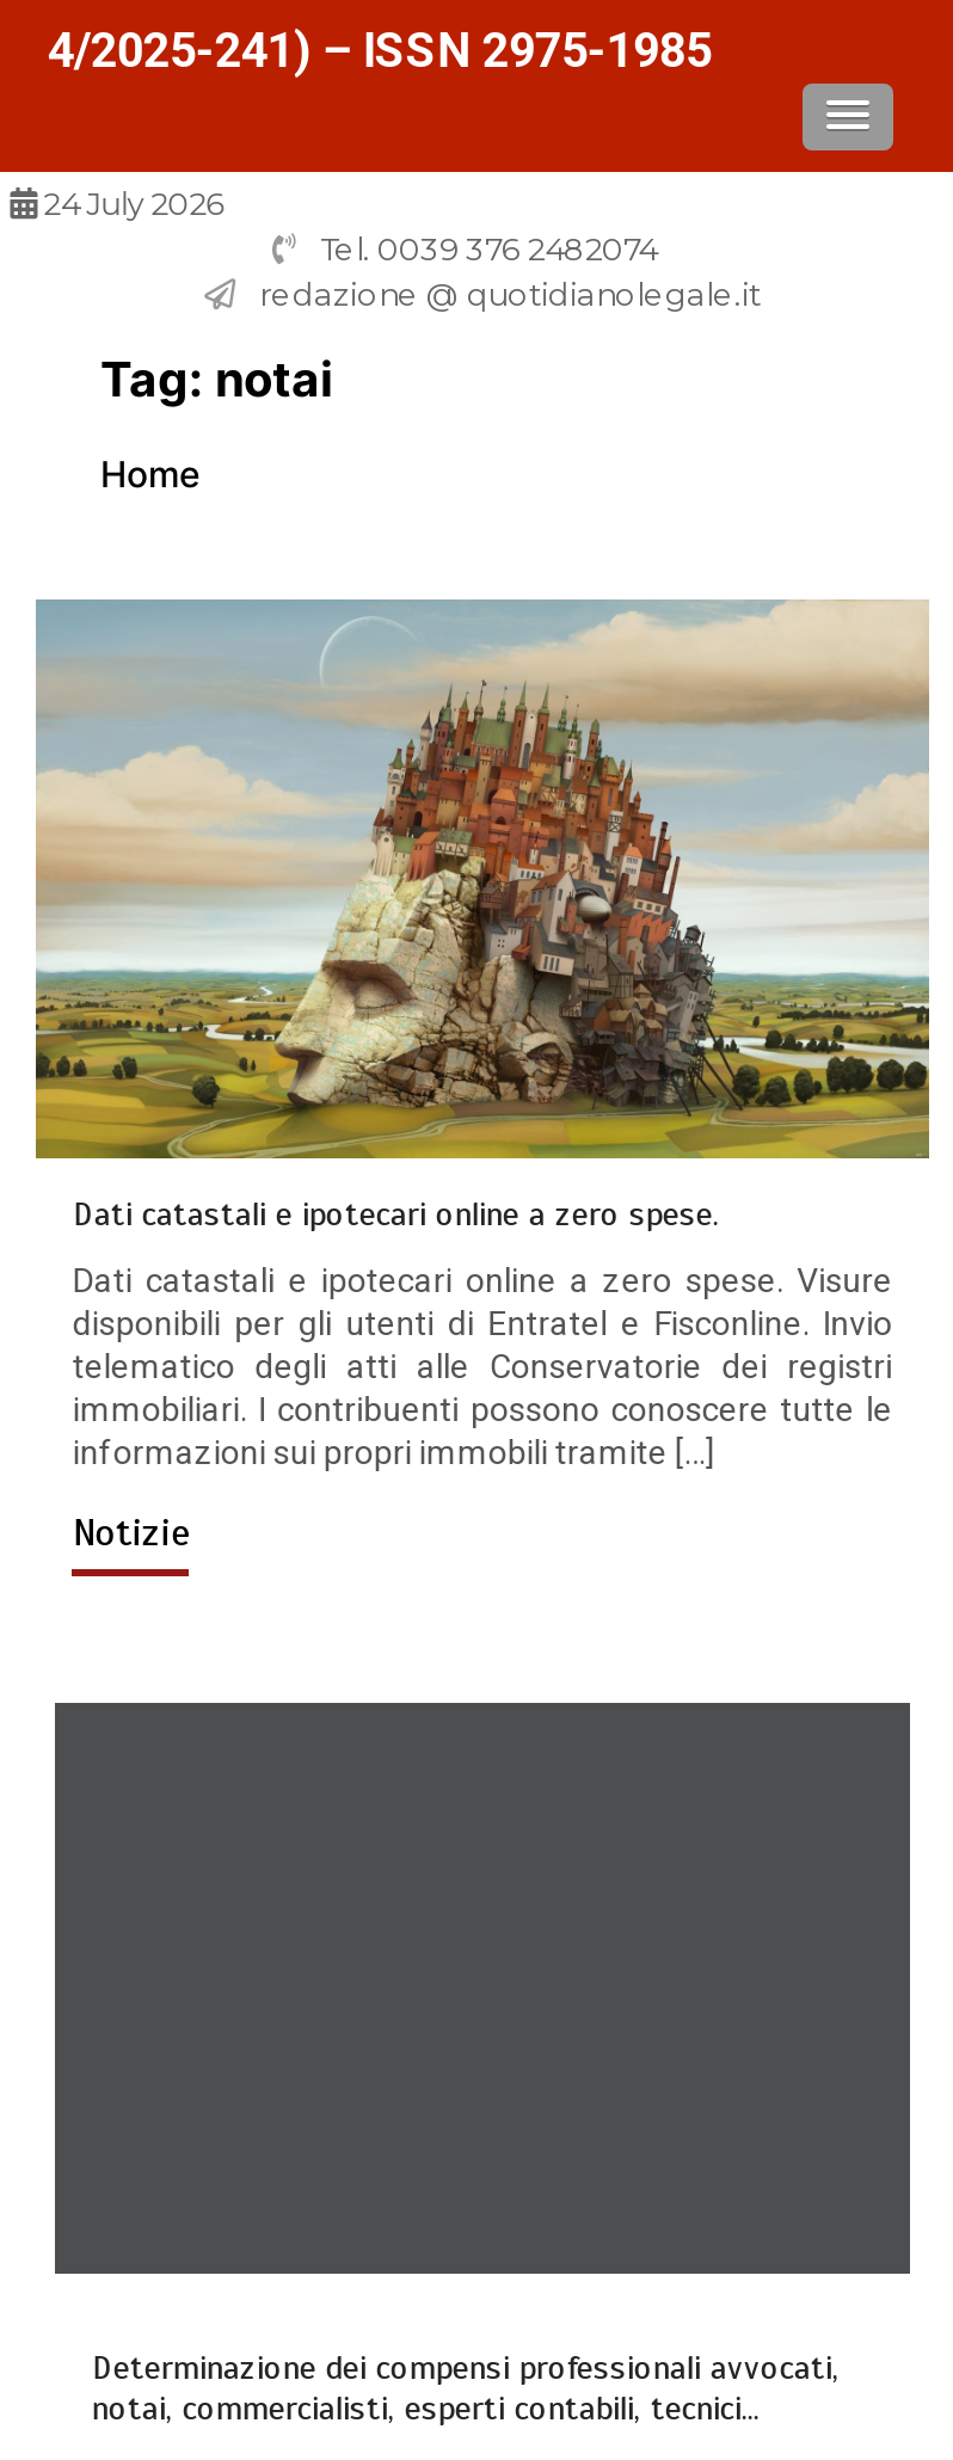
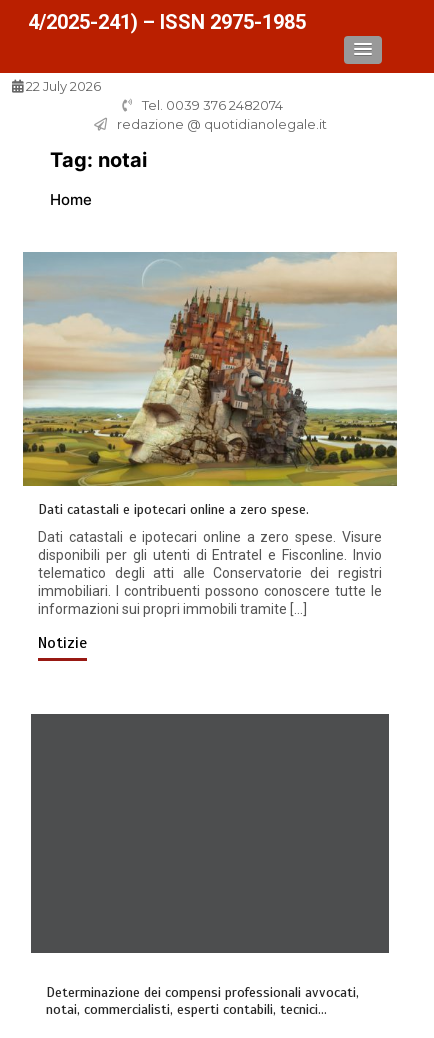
- 24 July 2026
+ 22 July 2026
